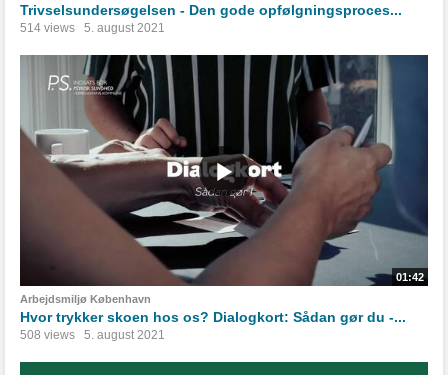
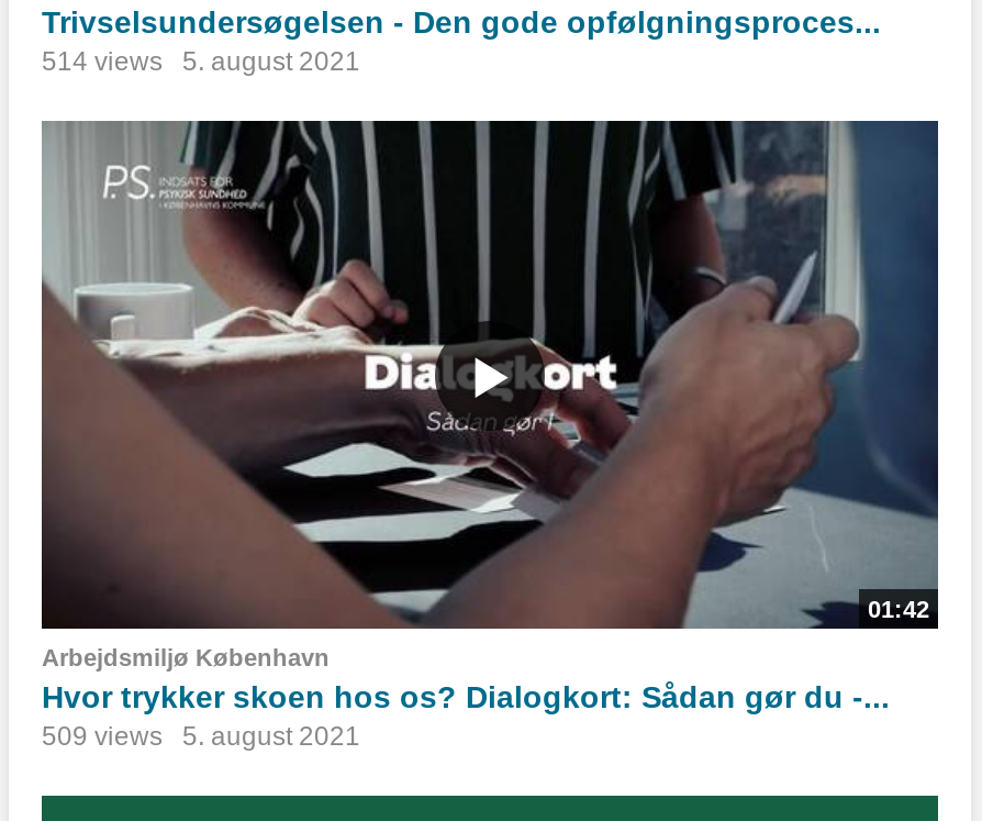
- 508 views 5. august 2021
+ 509 views 5. august 2021
